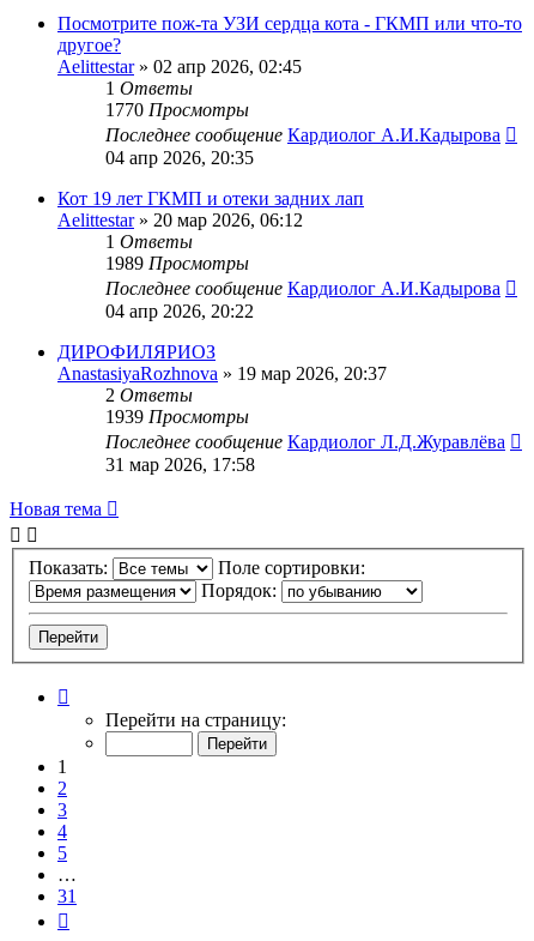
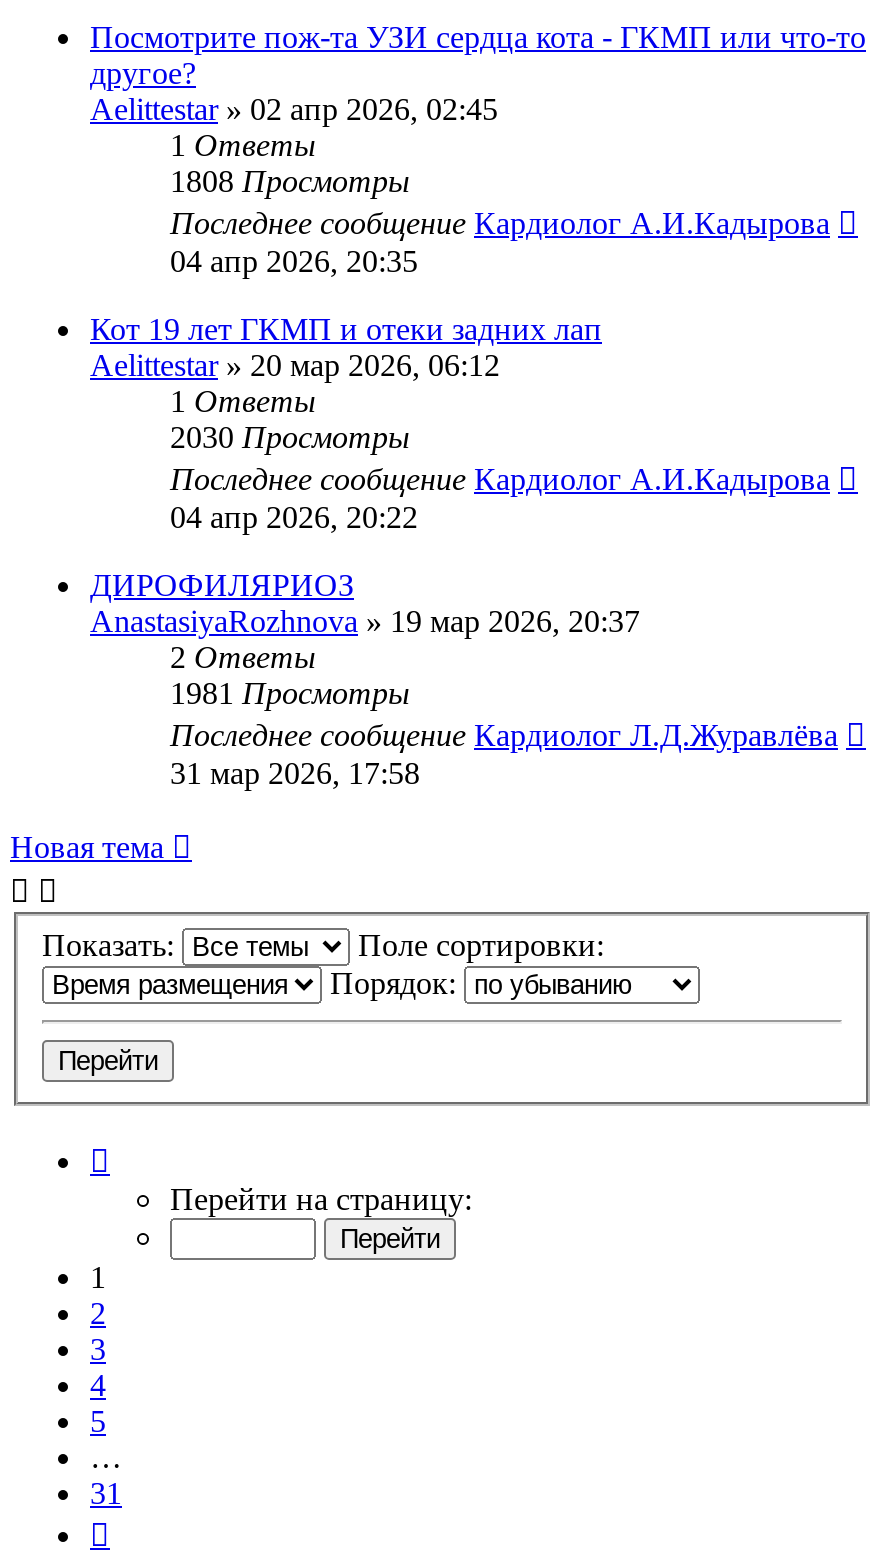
- 1770 Просмотры
+ 1808 Просмотры

- 1989 Просмотры
+ 2030 Просмотры

- 1939 Просмотры
+ 1981 Просмотры
